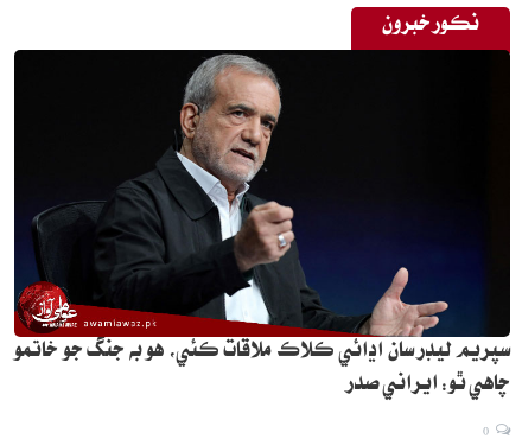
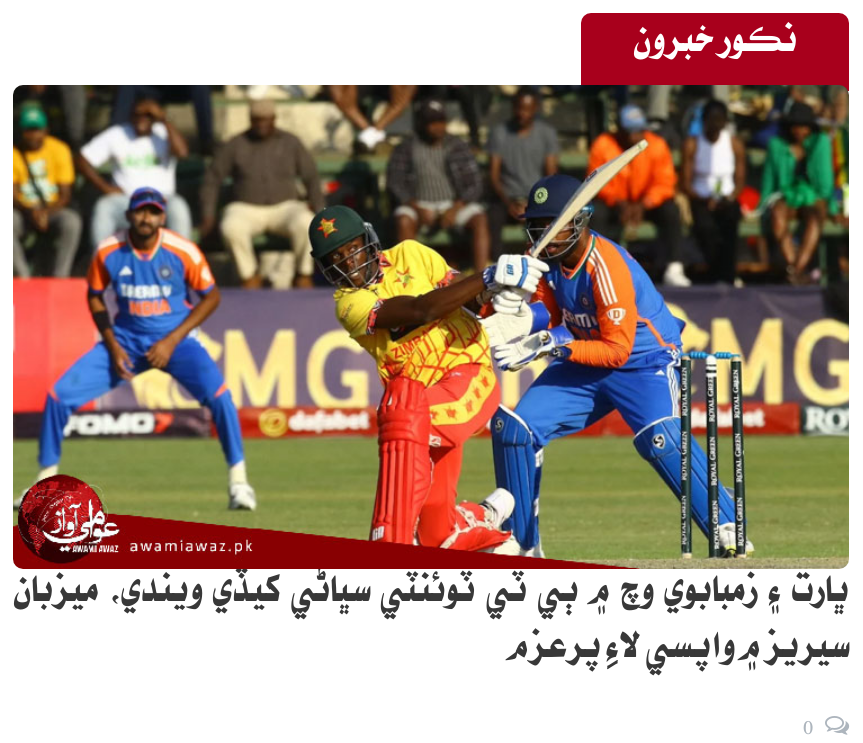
- [image]
- سپريم ليڊر سان اڍائي ڪلاڪ ملاقات ڪئي، هو به جنگ جو خاتمو
- چاهي ٿو: ايراني صدر
+ [image]
+ ڀارت ۽ زمبابوي وچ ۾ ٻي ٽي ٽوئنٽي سڀاڻي کيڏي ويندي، ميزبان
+ سيريز ۾ واپسي لاءِ پرعزم
